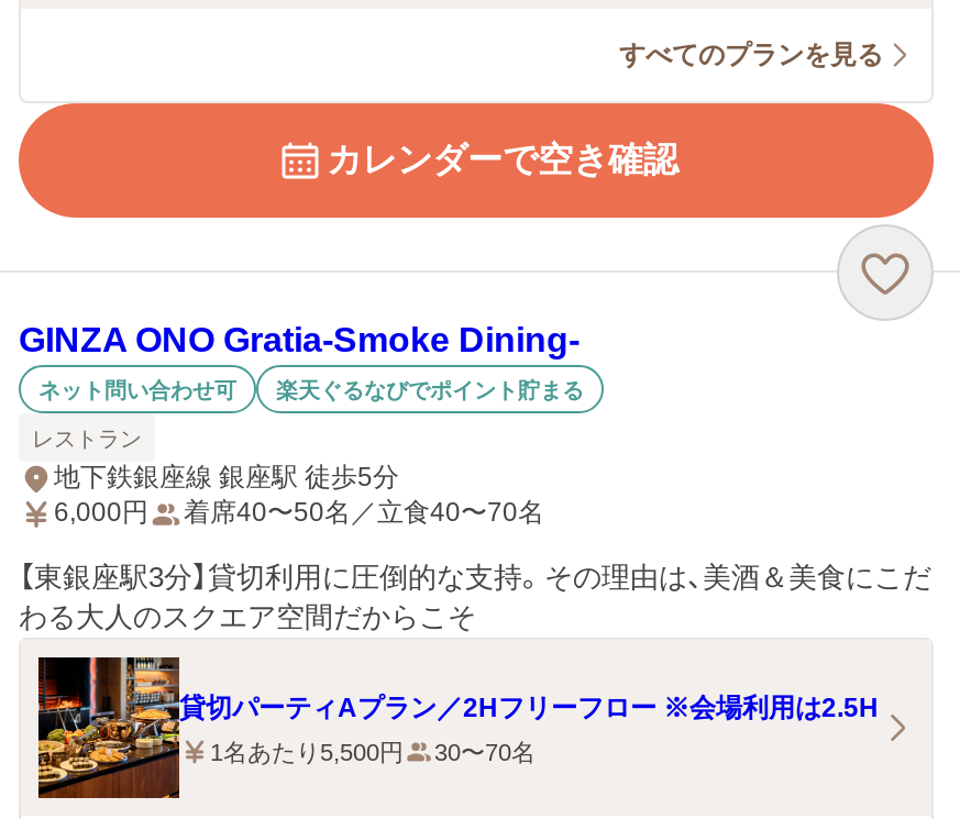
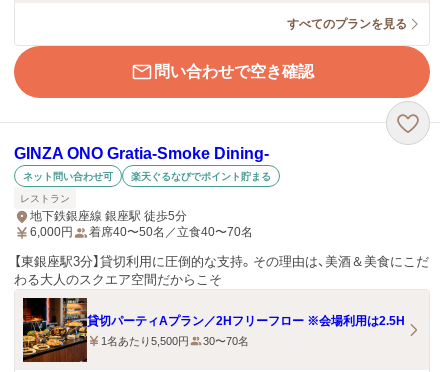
- カレンダーで空き確認
+ 問い合わせで空き確認
